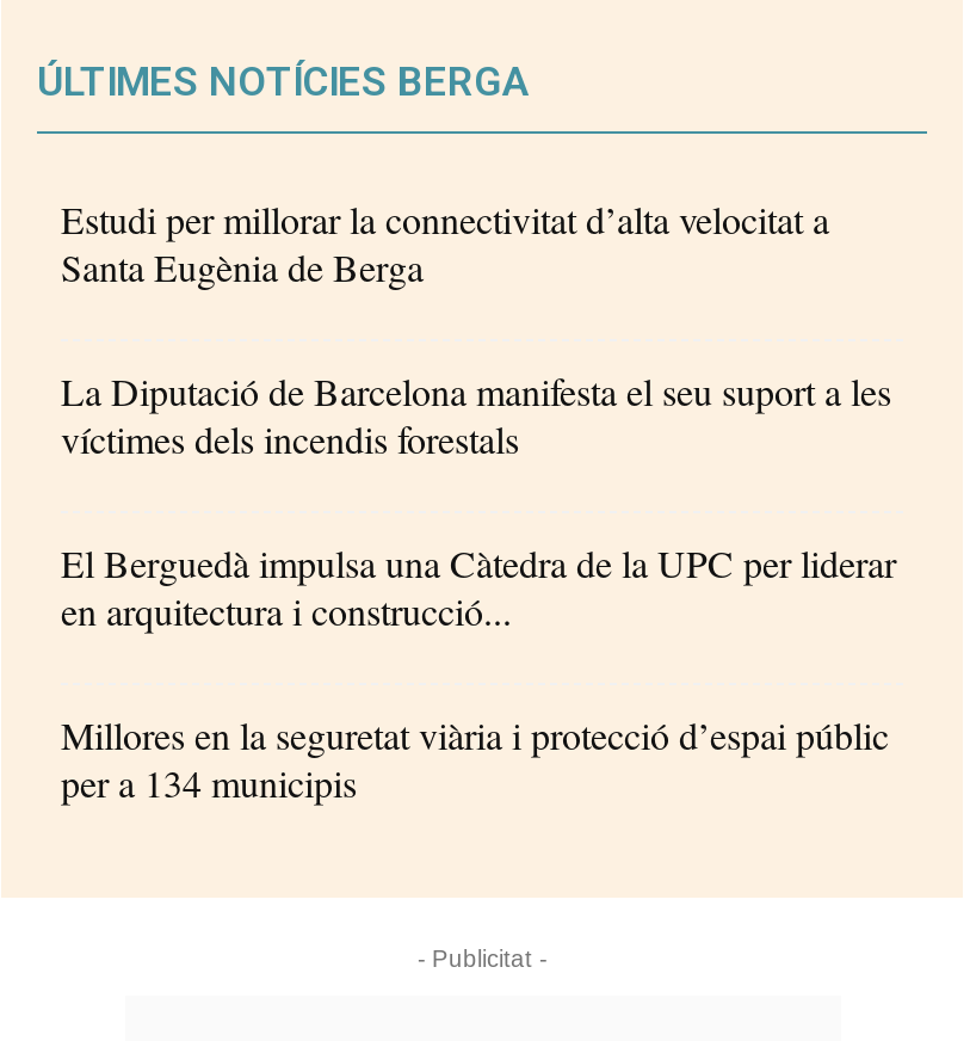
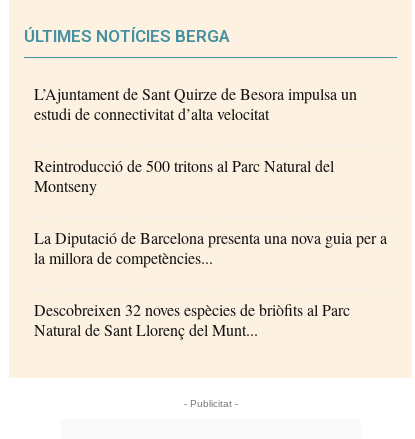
- Estudi per millorar la connectivitat d’alta velocitat a
- Santa Eugènia de Berga
+ L’Ajuntament de Sant Quirze de Besora impulsa un
+ estudi de connectivitat d’alta velocitat

- La Diputació de Barcelona manifesta el seu suport a les
- víctimes dels incendis forestals
+ Reintroducció de 500 tritons al Parc Natural del
+ Montseny

- El Berguedà impulsa una Càtedra de la UPC per liderar
- en arquitectura i construcció...
+ La Diputació de Barcelona presenta una nova guia per a
+ la millora de competències...

- Millores en la seguretat viària i protecció d’espai públic
- per a 134 municipis
+ Descobreixen 32 noves espècies de briòfits al Parc
+ Natural de Sant Llorenç del Munt...
